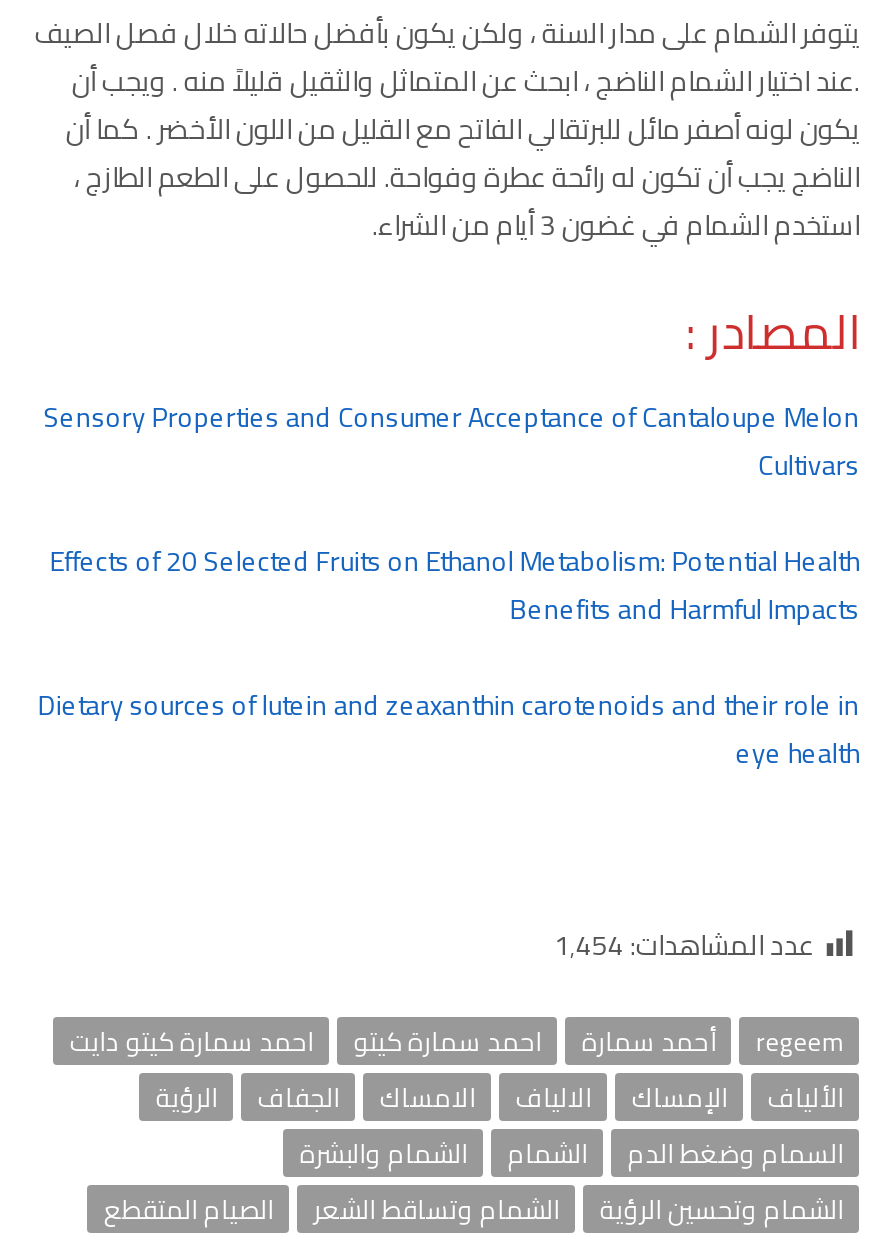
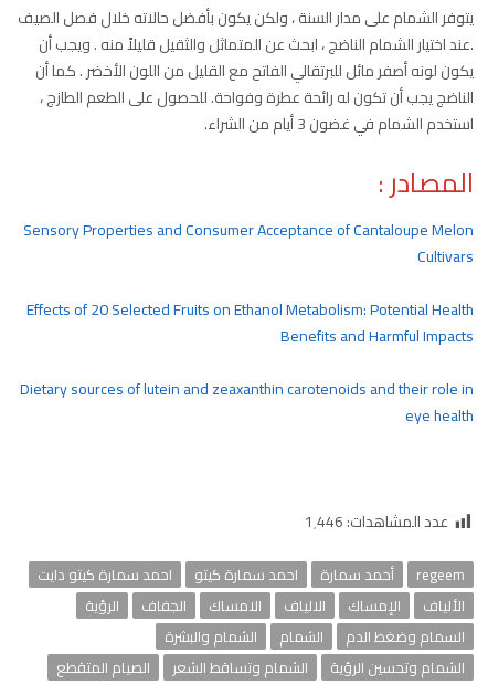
- عدد المشاهدات: 1٬454
+ عدد المشاهدات: 1٬446
